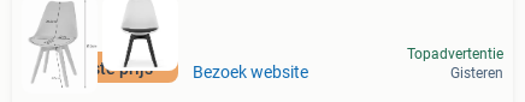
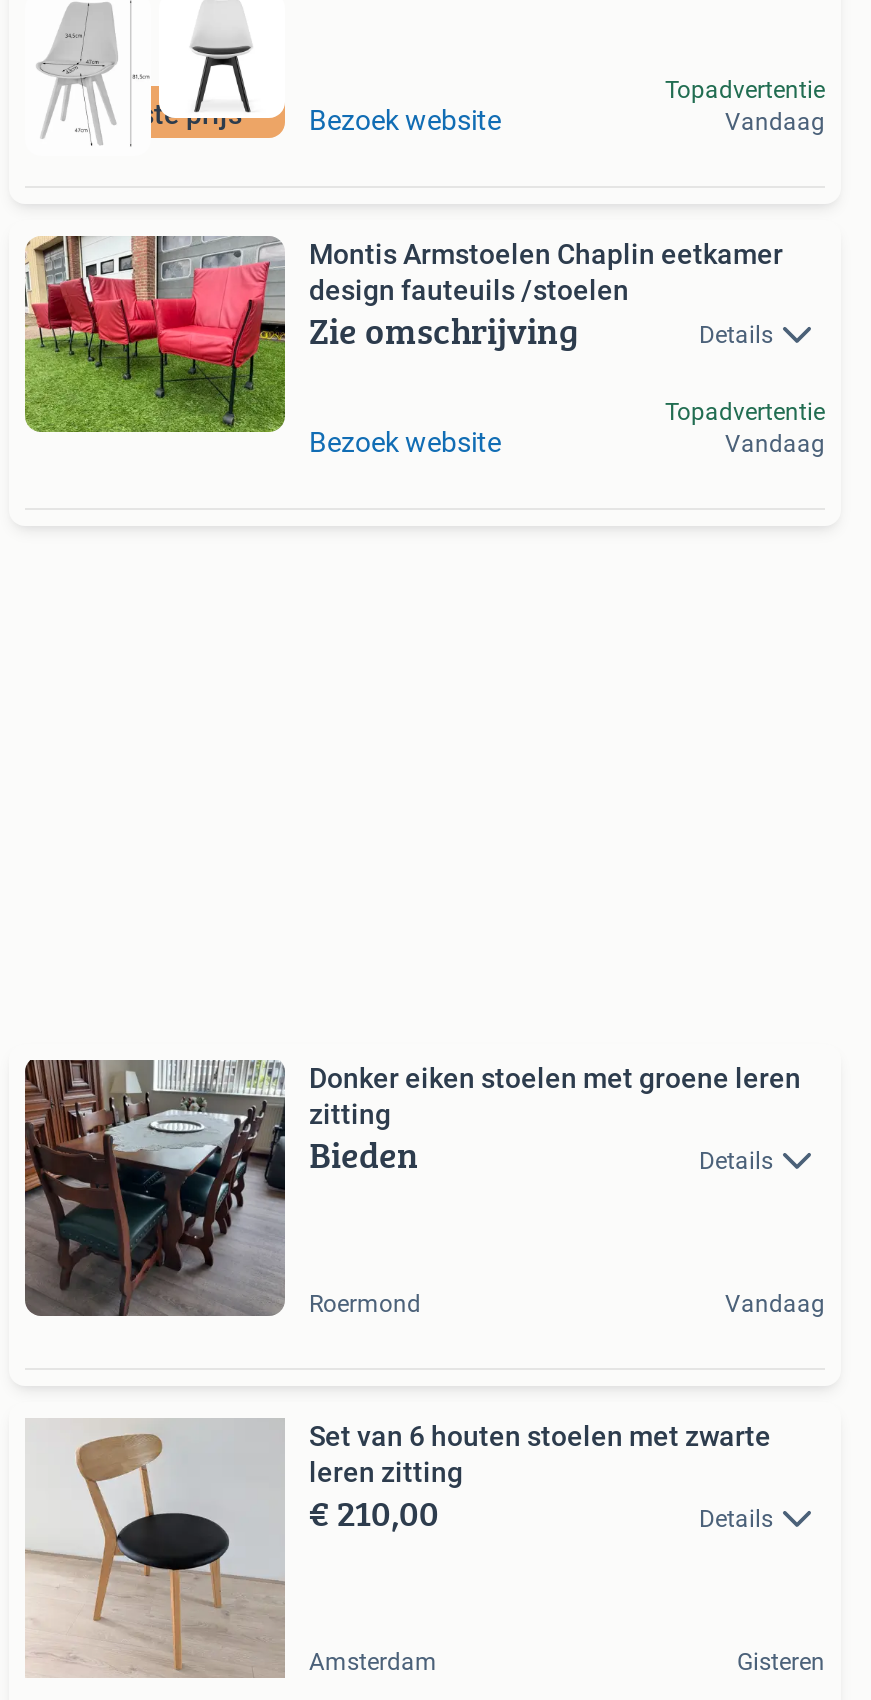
+ [image]
+ Montis Armstoelen Chaplin eetkamer
+ design fauteuils /stoelen
+ Zie omschrijving
+ Details
+ Bezoek website

+ [image]
+ Donker eiken stoelen met groene leren
+ zitting
+ Bieden
+ Details

+ [image]
+ Set van 6 houten stoelen met zwarte
+ leren zitting
+ € 210,00
+ Details

+ Roermond
+ Vandaag

+ Amsterdam

+ Topadvertentie
+ Vandaag

+ Vandaag
